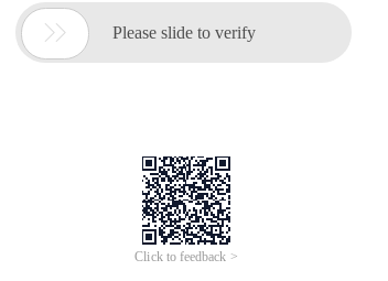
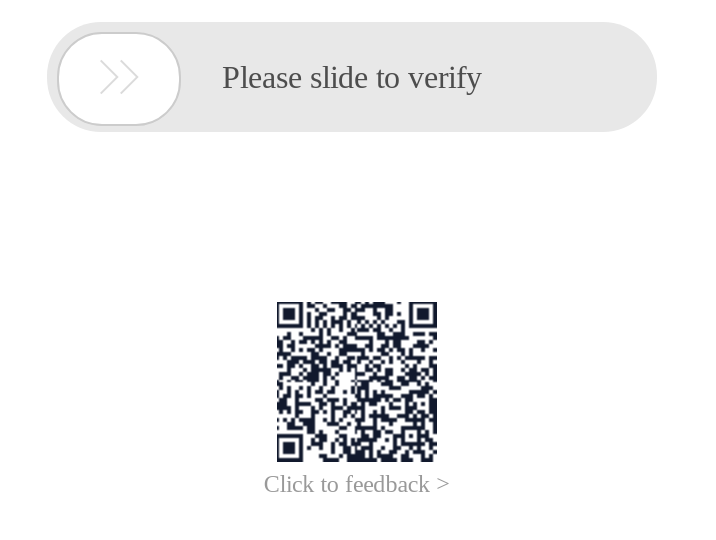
- [image]
+ [image]
